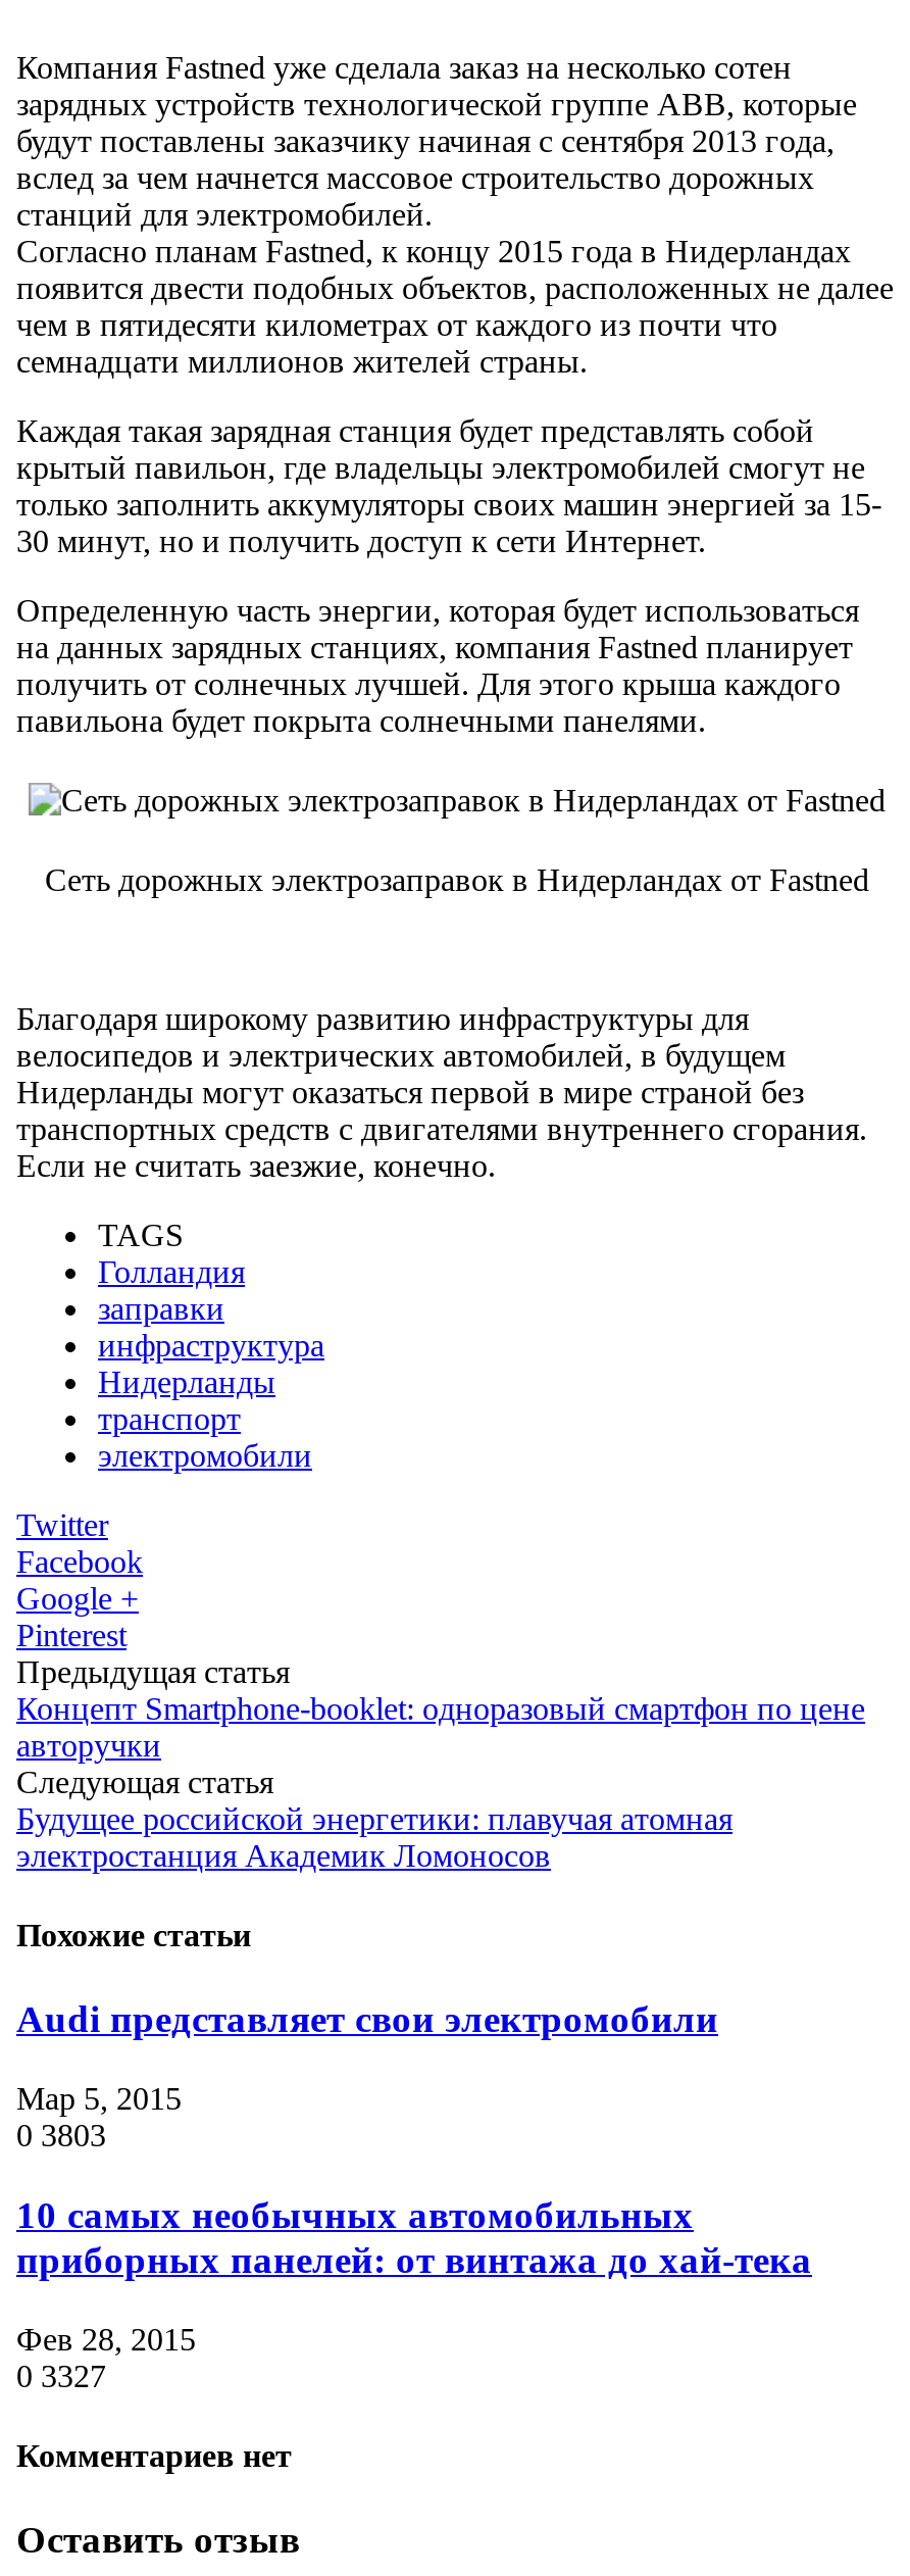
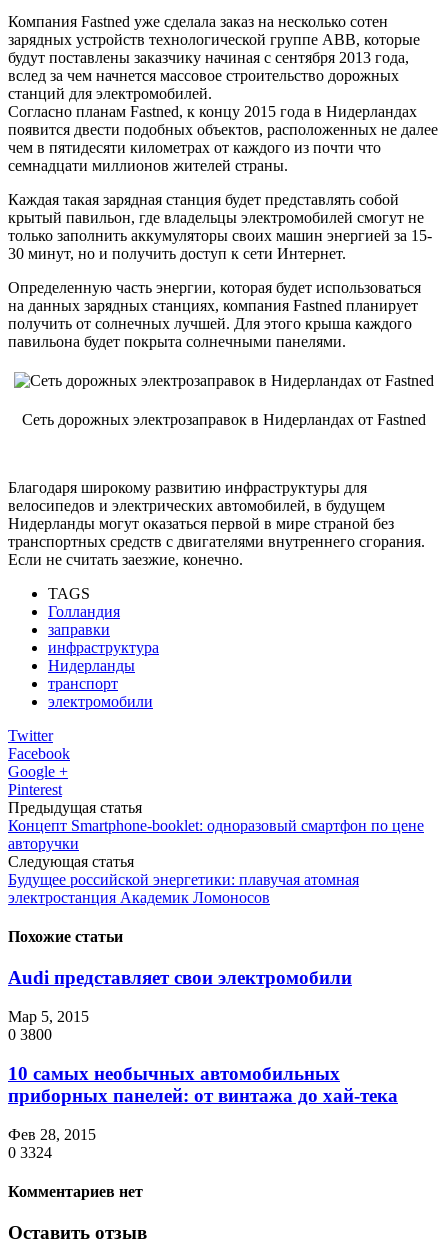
- 0 3803
+ 0 3800

- 0 3327
+ 0 3324
